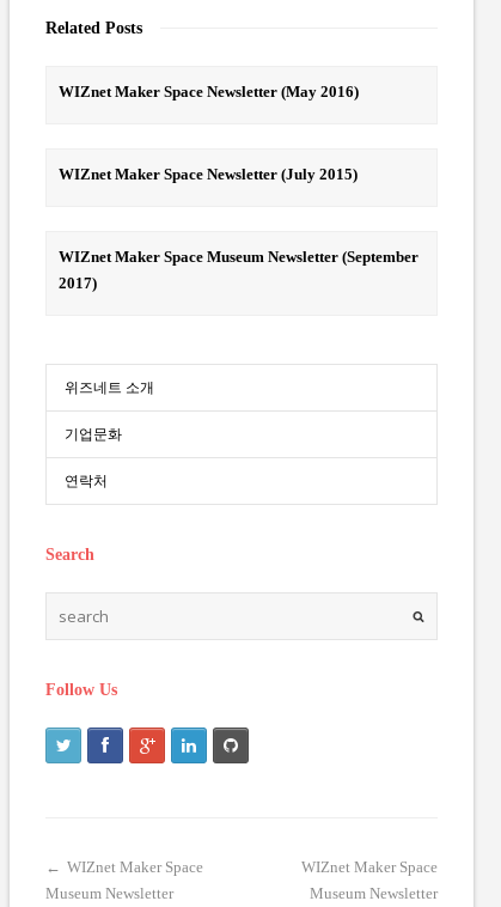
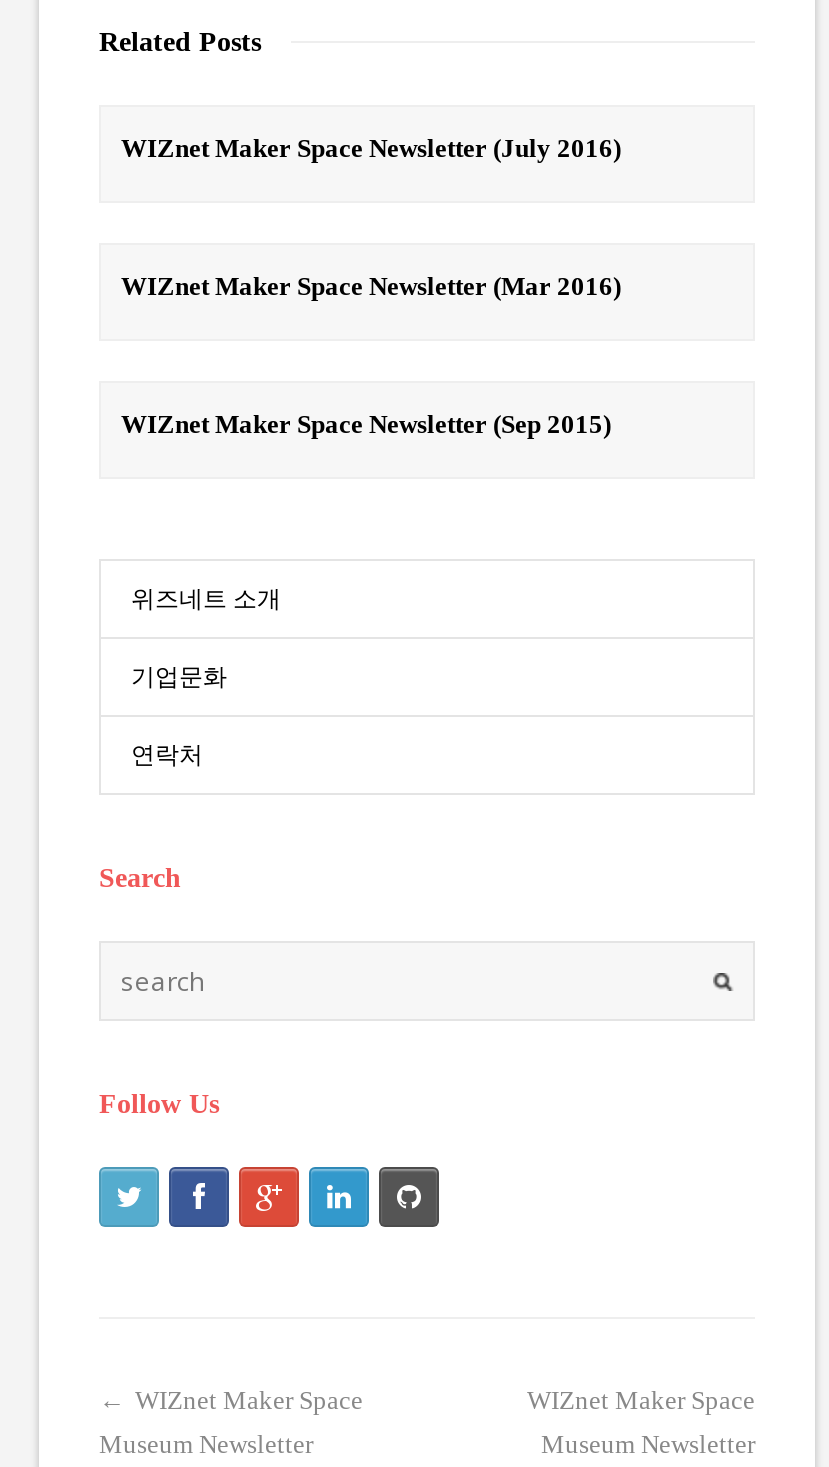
- WIZnet Maker Space Newsletter (May 2016)
+ WIZnet Maker Space Newsletter (July 2016)

- WIZnet Maker Space Newsletter (July 2015)
+ WIZnet Maker Space Newsletter (Mar 2016)

- WIZnet Maker Space Museum Newsletter (September
- 2017)
+ WIZnet Maker Space Newsletter (Sep 2015)
